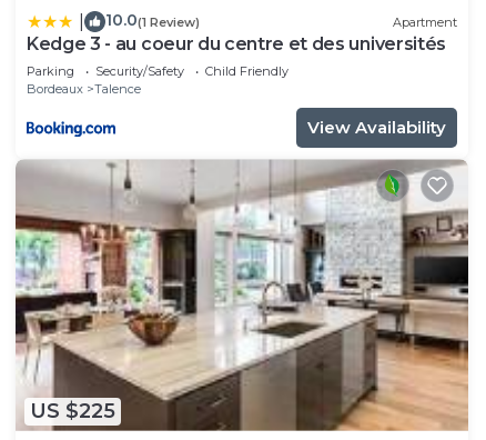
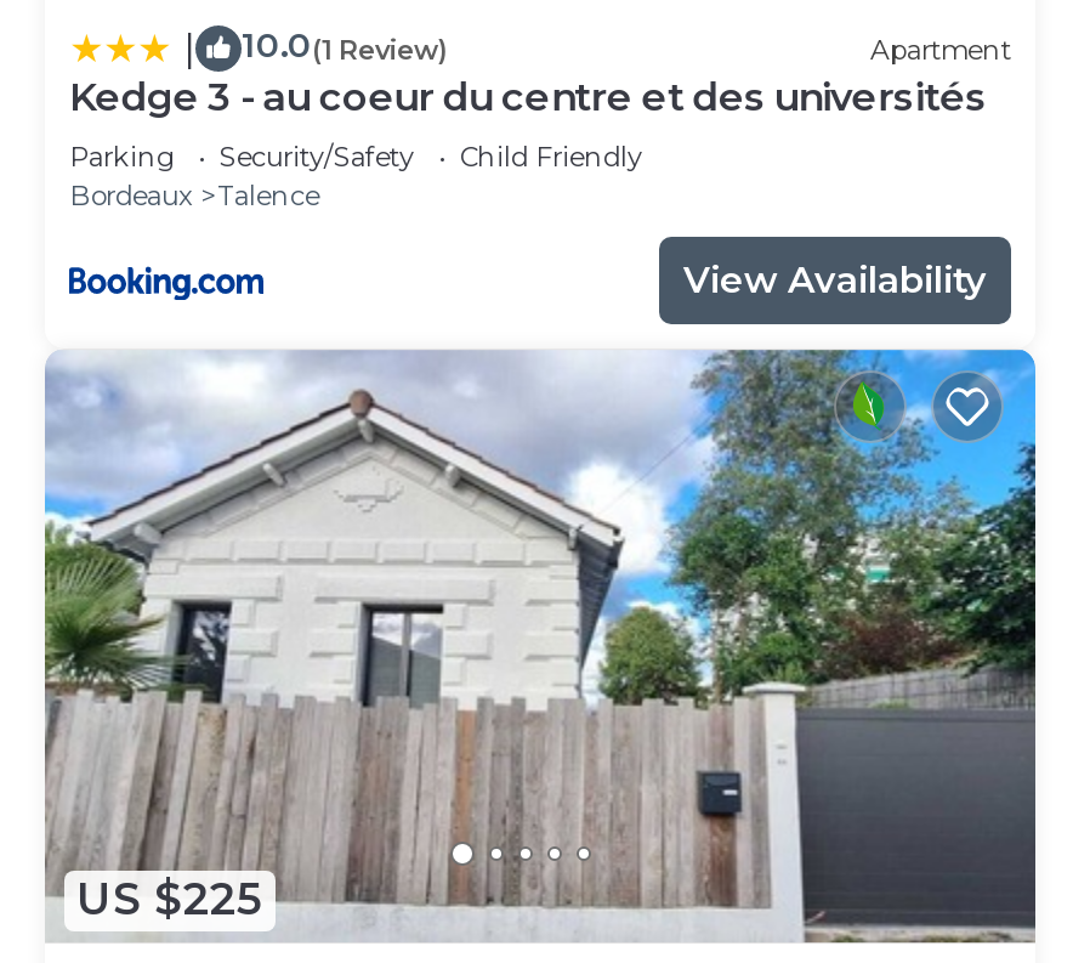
- [image]
+ [image]
